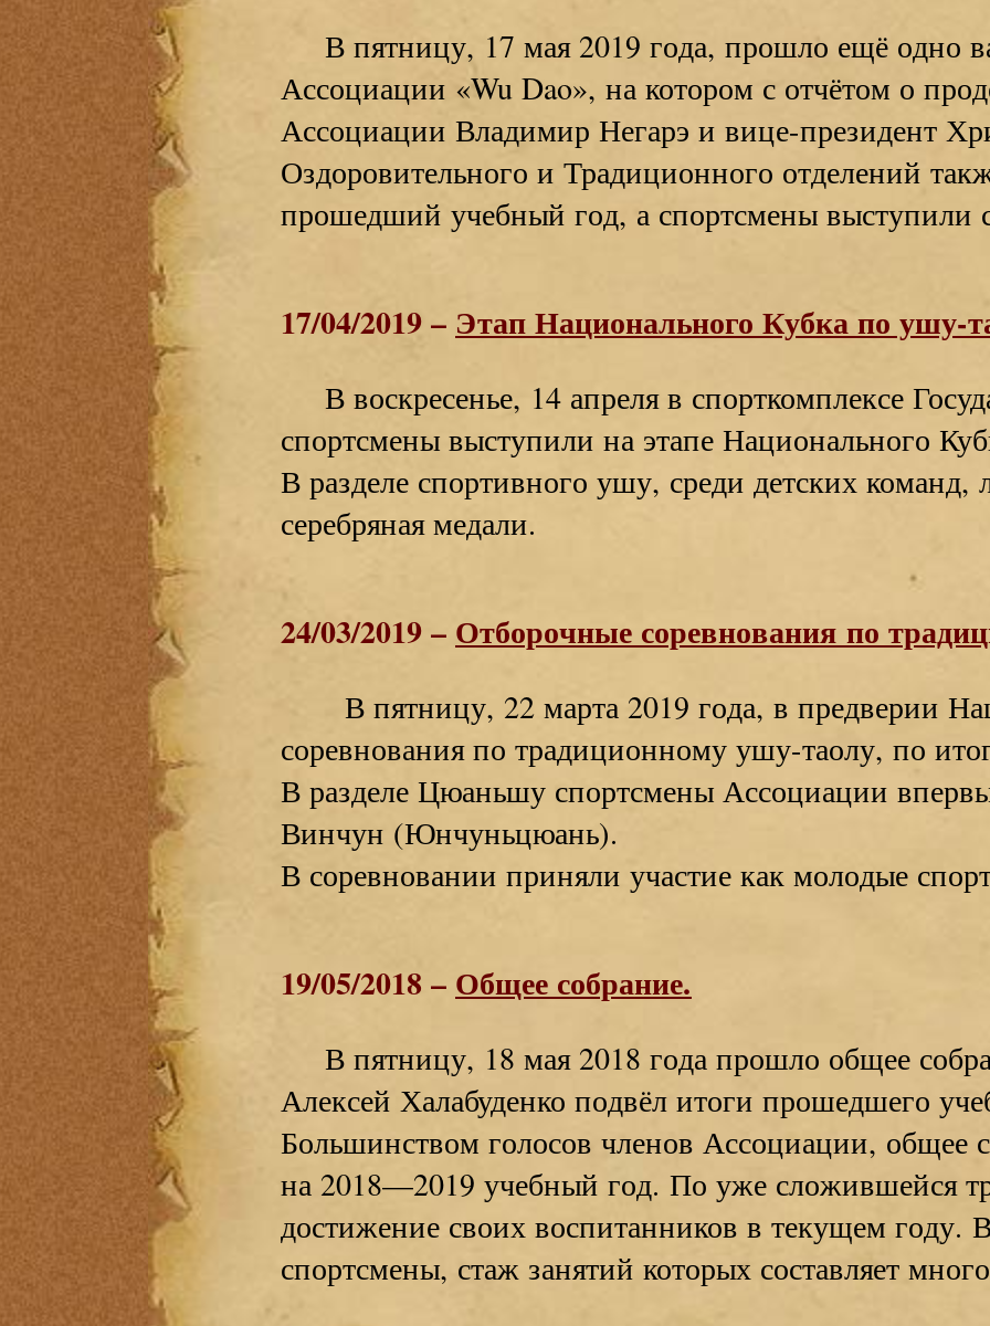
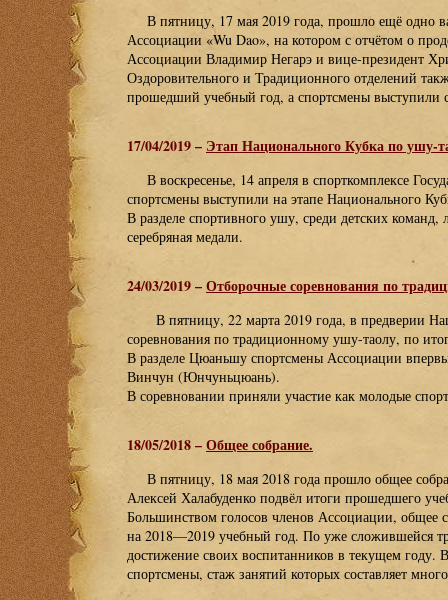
- 19/05/2018 – Общее собрание.
+ 18/05/2018 – Общее собрание.
